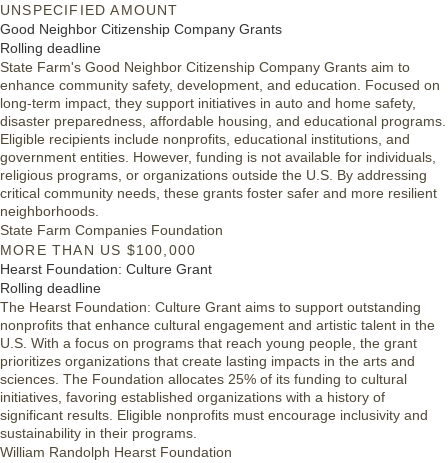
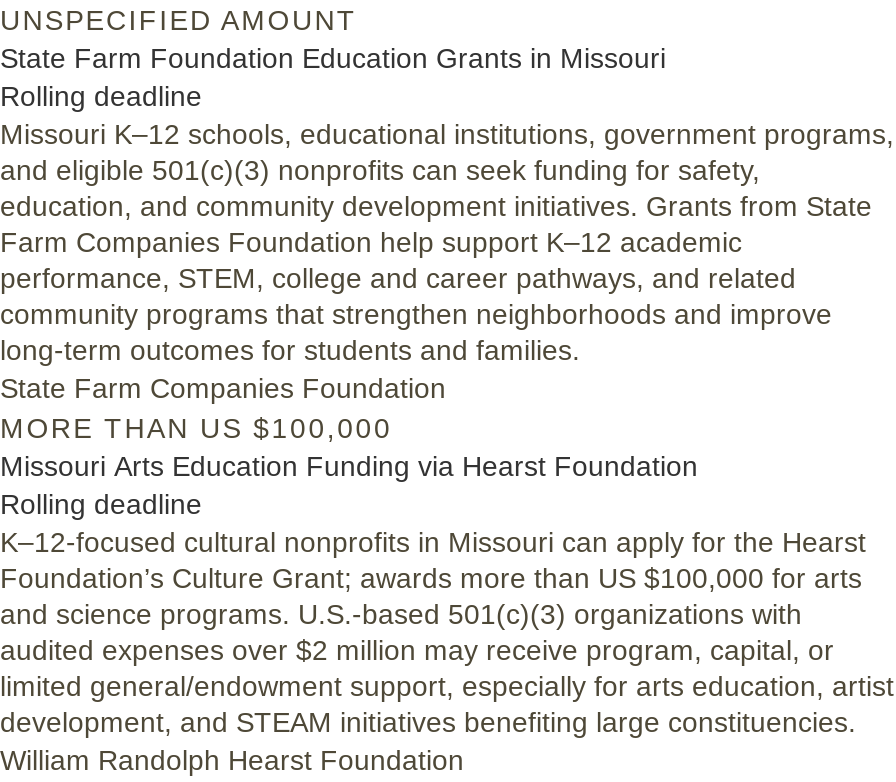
- Good Neighbor Citizenship Company Grants
+ State Farm Foundation Education Grants in Missouri

- State Farm's Good Neighbor Citizenship Company Grants aim to
- enhance community safety, development, and education. Focused on
- long-term impact, they support initiatives in auto and home safety,
- disaster preparedness, affordable housing, and educational programs.
- Eligible recipients include nonprofits, educational institutions, and
- government entities. However, funding is not available for individuals,
- religious programs, or organizations outside the U.S. By addressing
- critical community needs, these grants foster safer and more resilient
- neighborhoods.
+ Missouri K–12 schools, educational institutions, government programs,
+ and eligible 501(c)(3) nonprofits can seek funding for safety,
+ education, and community development initiatives. Grants from State
+ Farm Companies Foundation help support K–12 academic
+ performance, STEM, college and career pathways, and related
+ community programs that strengthen neighborhoods and improve
+ long-term outcomes for students and families.

- Hearst Foundation: Culture Grant
+ Missouri Arts Education Funding via Hearst Foundation

- The Hearst Foundation: Culture Grant aims to support outstanding
- nonprofits that enhance cultural engagement and artistic talent in the
- U.S. With a focus on programs that reach young people, the grant
- prioritizes organizations that create lasting impacts in the arts and
- sciences. The Foundation allocates 25% of its funding to cultural
- initiatives, favoring established organizations with a history of
- significant results. Eligible nonprofits must encourage inclusivity and
- sustainability in their programs.
+ K–12-focused cultural nonprofits in Missouri can apply for the Hearst
+ Foundation’s Culture Grant; awards more than US $100,000 for arts
+ and science programs. U.S.-based 501(c)(3) organizations with
+ audited expenses over $2 million may receive program, capital, or
+ limited general/endowment support, especially for arts education, artist
+ development, and STEAM initiatives benefiting large constituencies.
